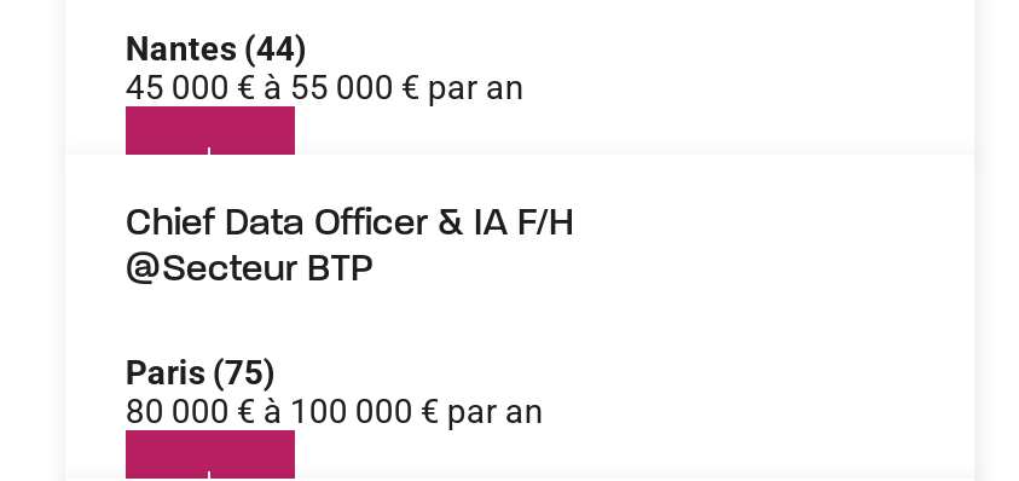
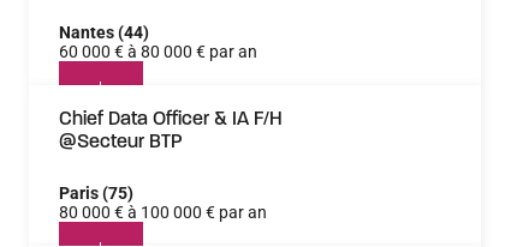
- 45 000 € à 55 000 € par an
+ 60 000 € à 80 000 € par an
